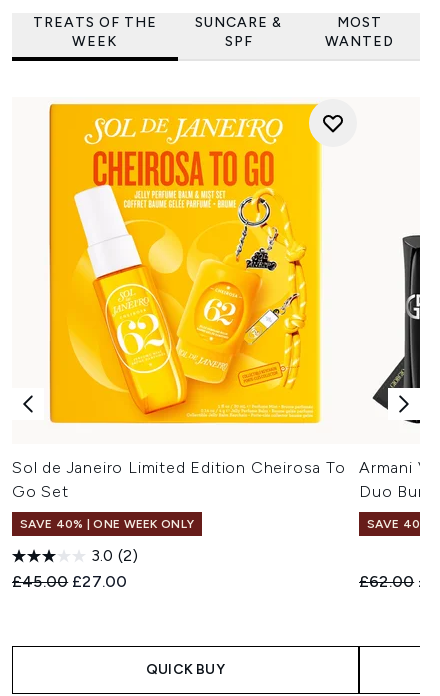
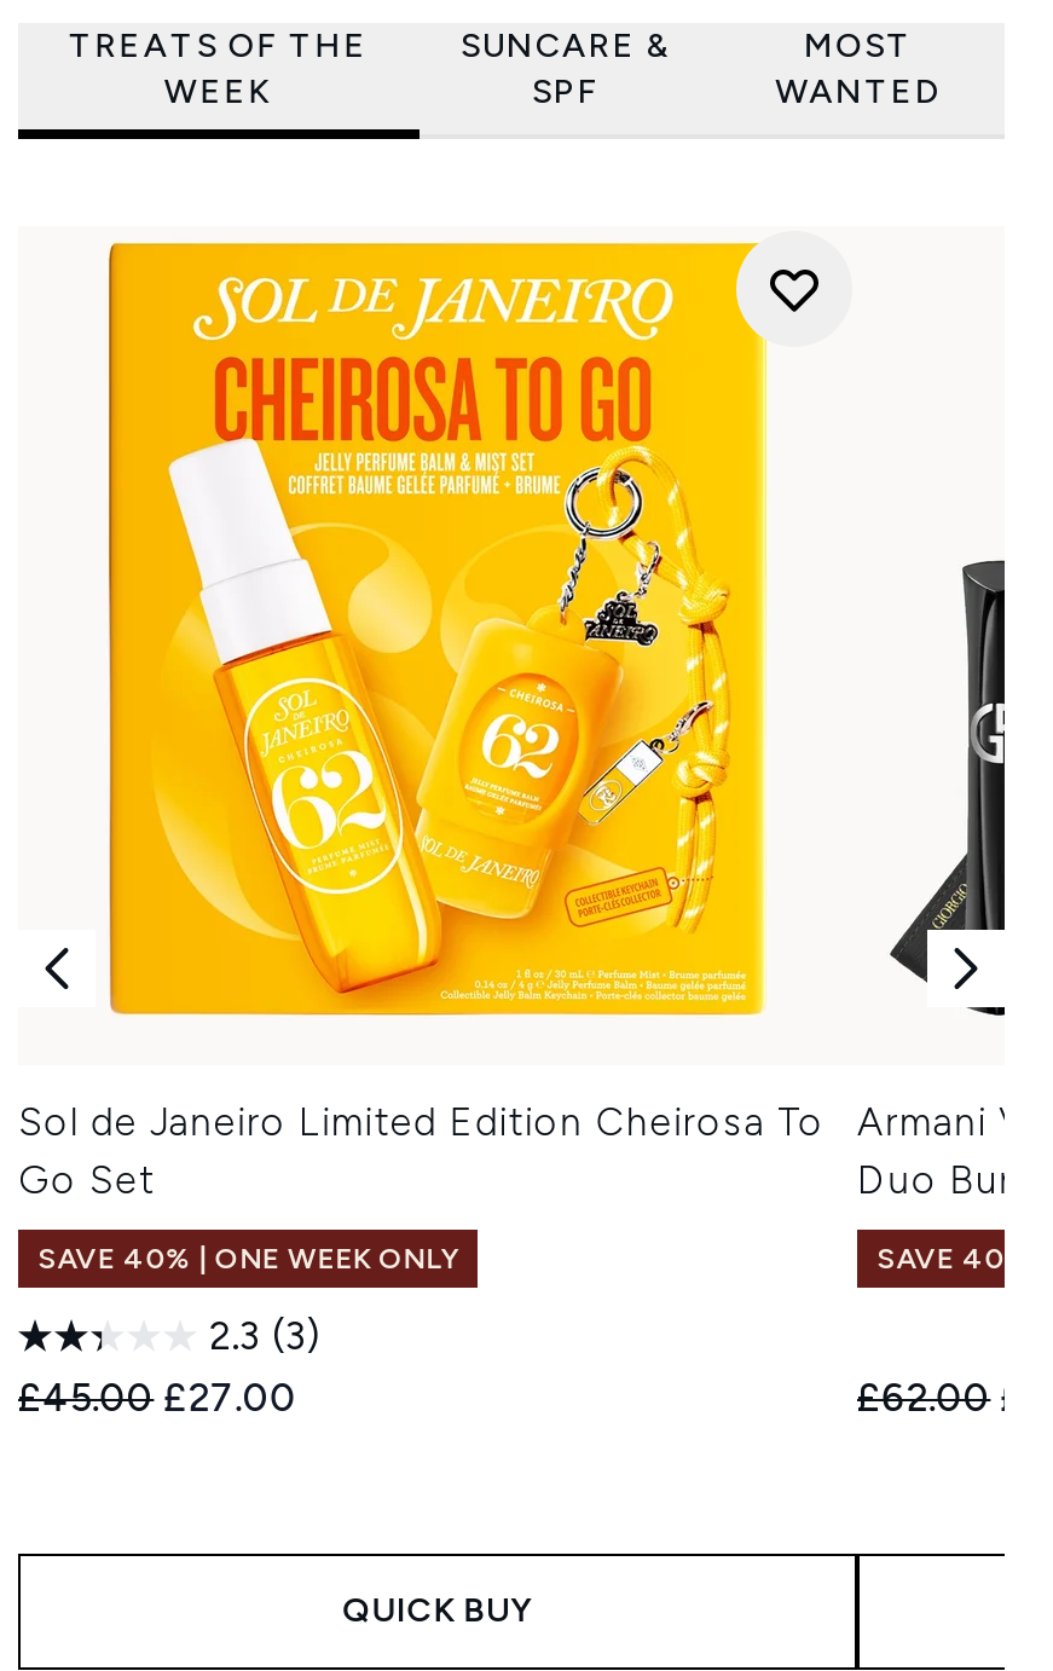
- 3.0 (2)
+ 2.3 (3)
